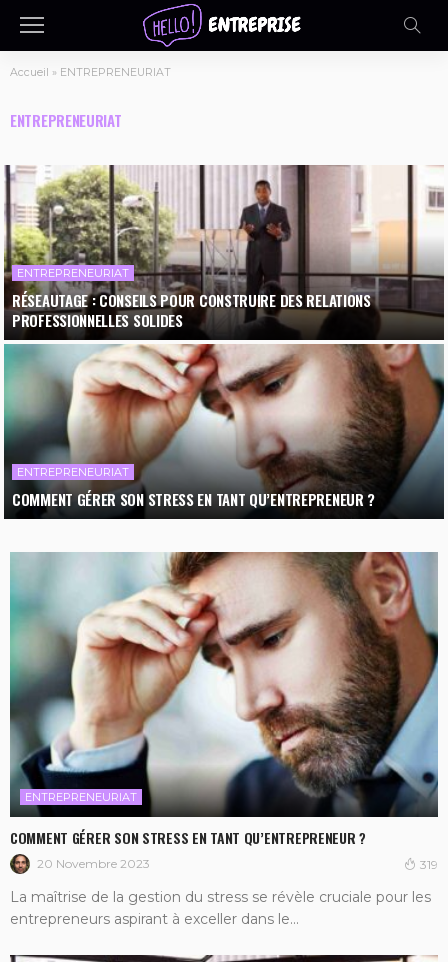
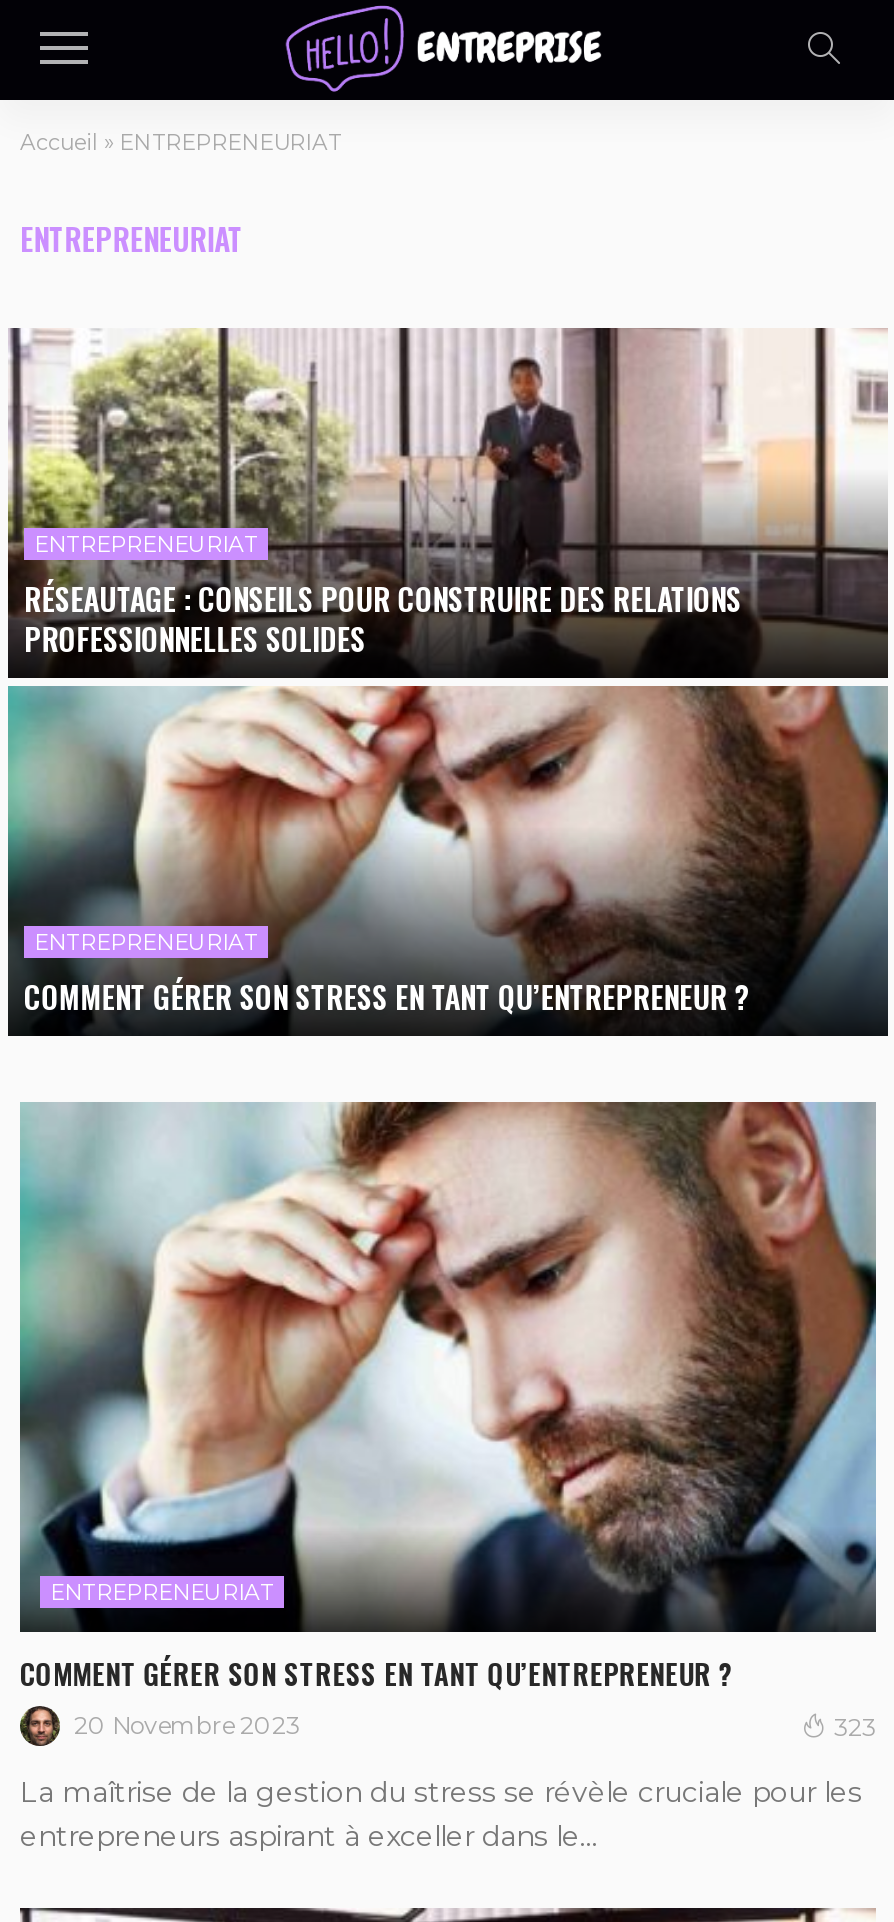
- 319
+ 323
